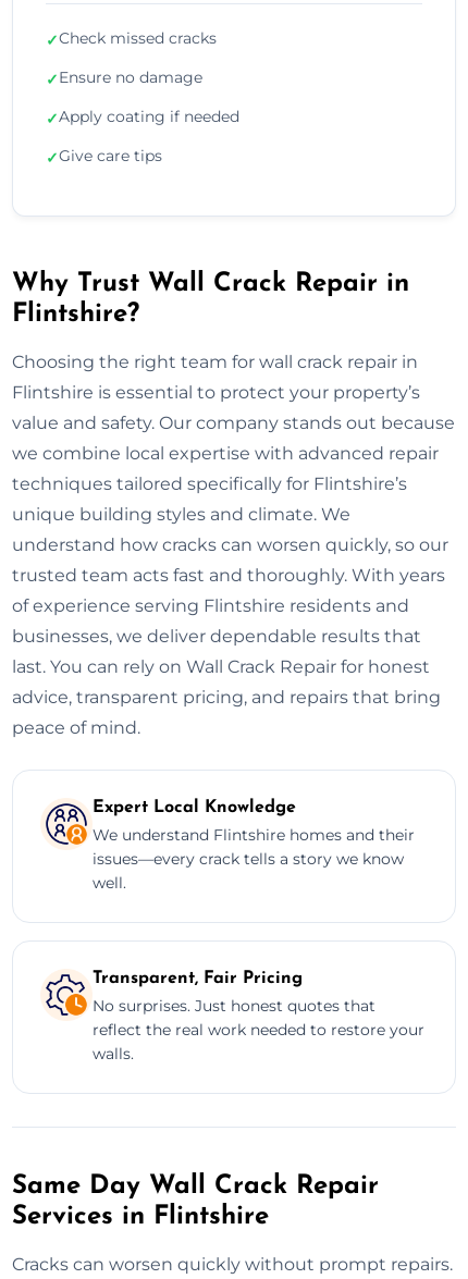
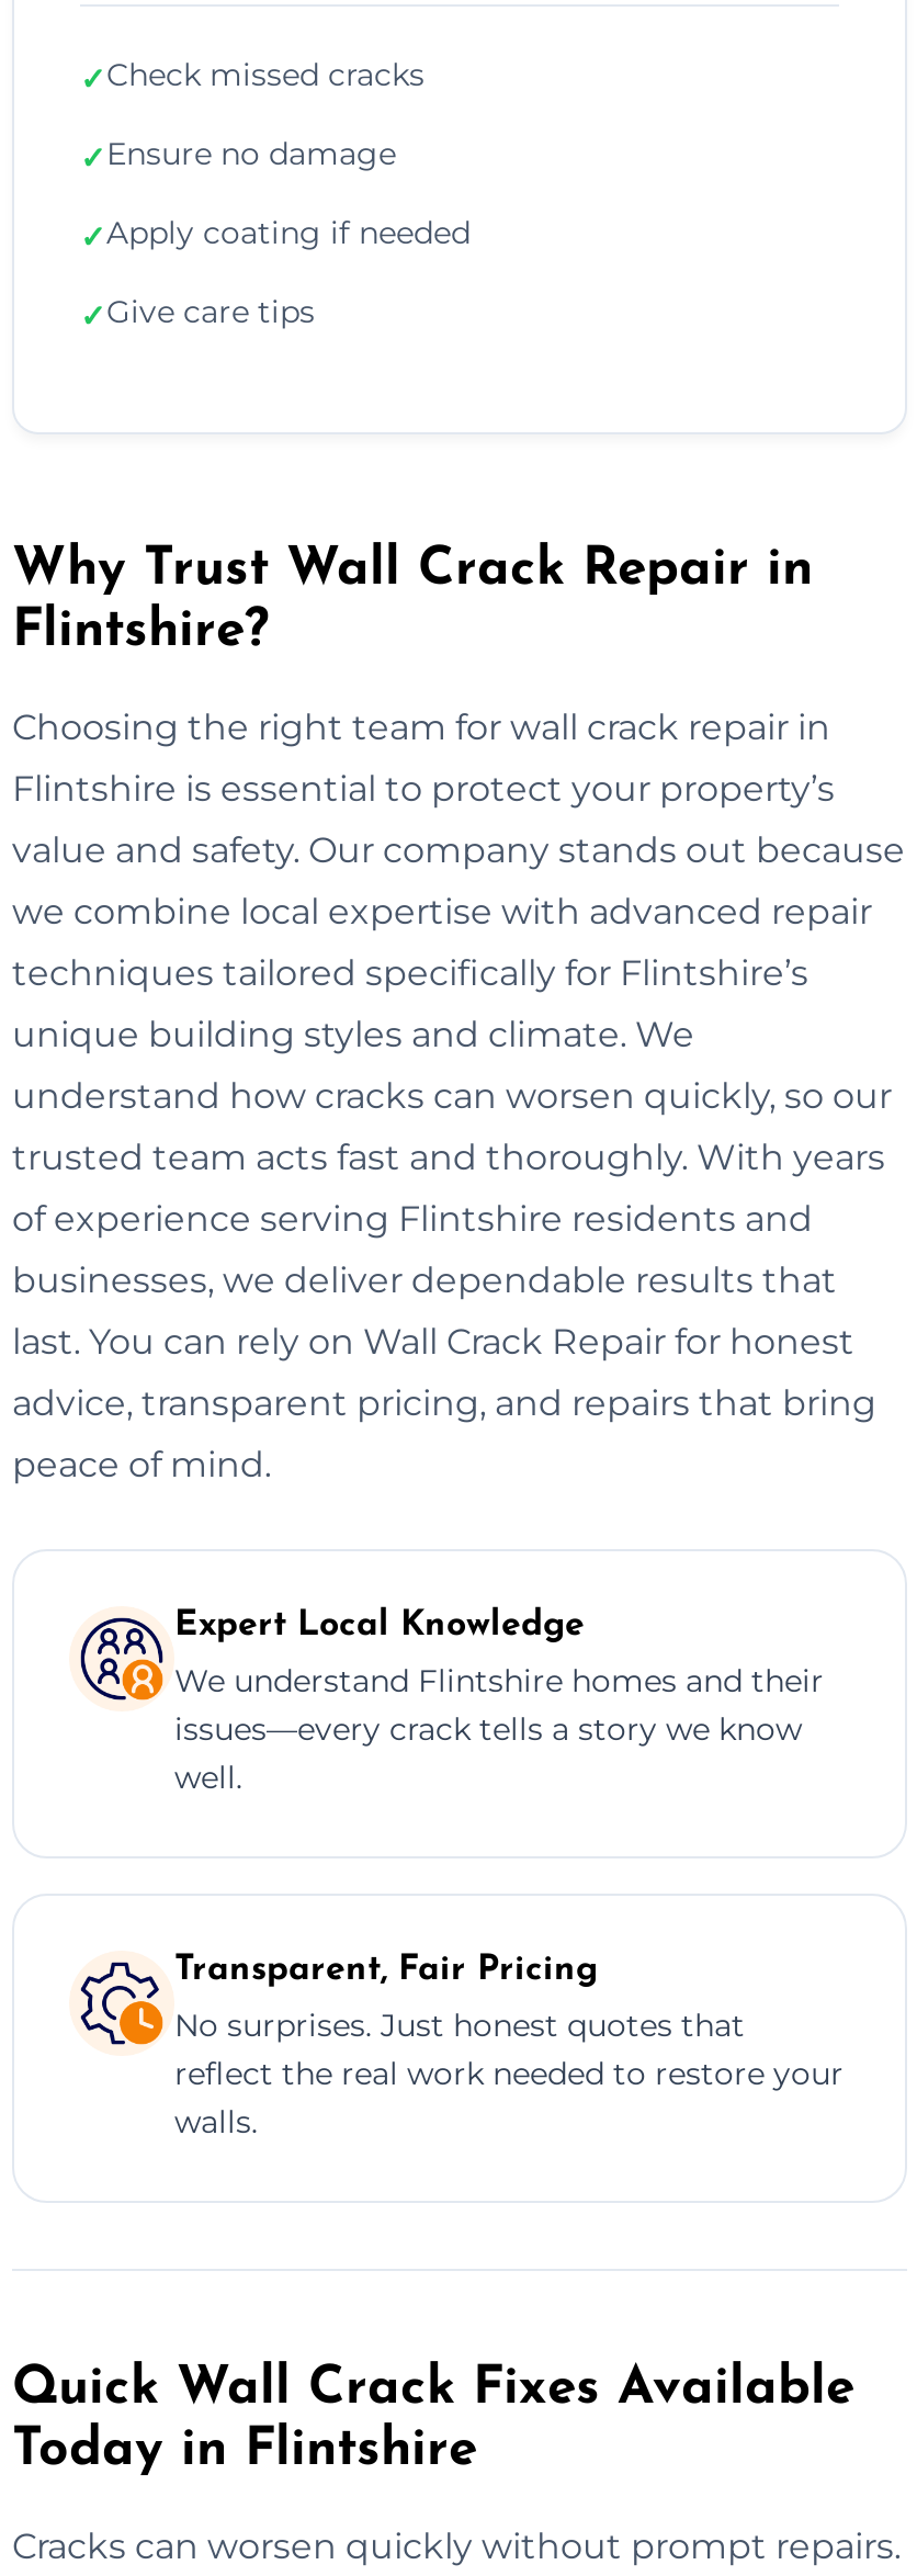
- Same Day Wall Crack Repair
- Services in Flintshire
+ Quick Wall Crack Fixes Available
+ Today in Flintshire
